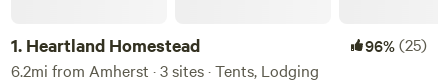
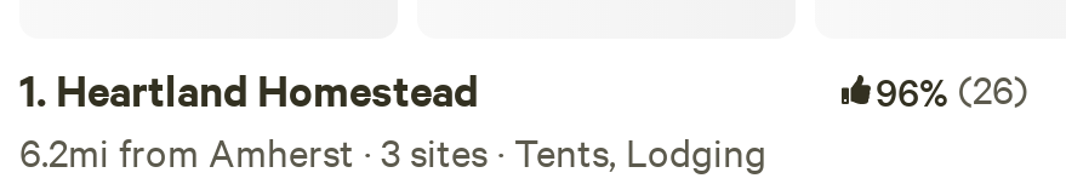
- 96% (25)
+ 96% (26)
